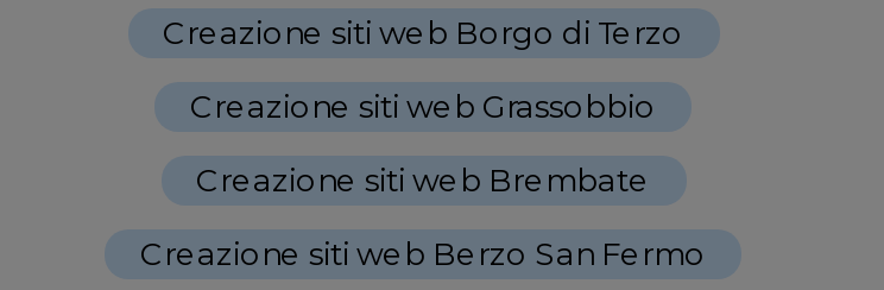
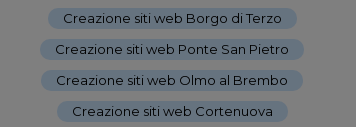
- Creazione siti web Grassobbio
+ Creazione siti web Ponte San Pietro

- Creazione siti web Brembate
+ Creazione siti web Olmo al Brembo

- Creazione siti web Berzo San Fermo
+ Creazione siti web Cortenuova
